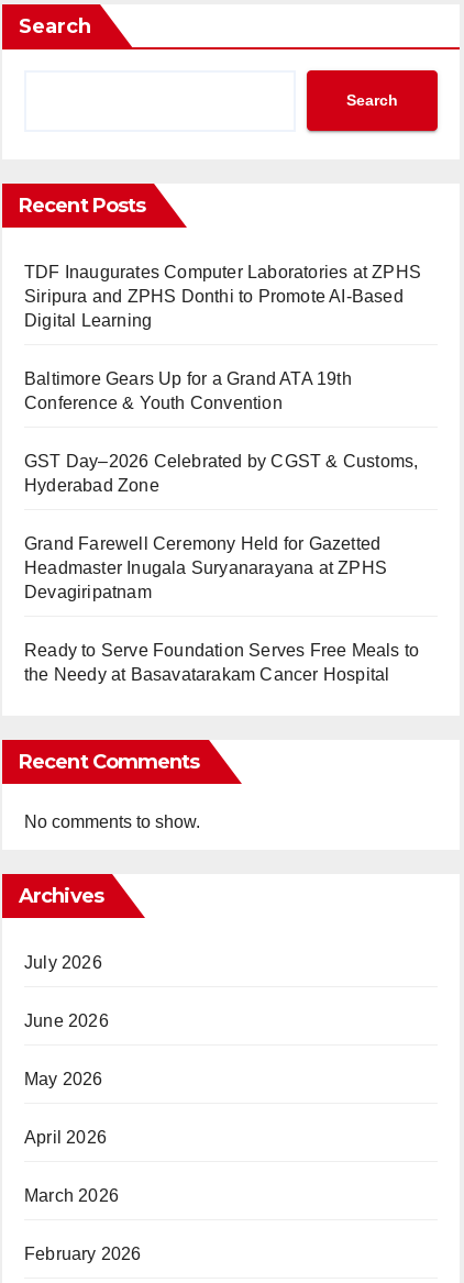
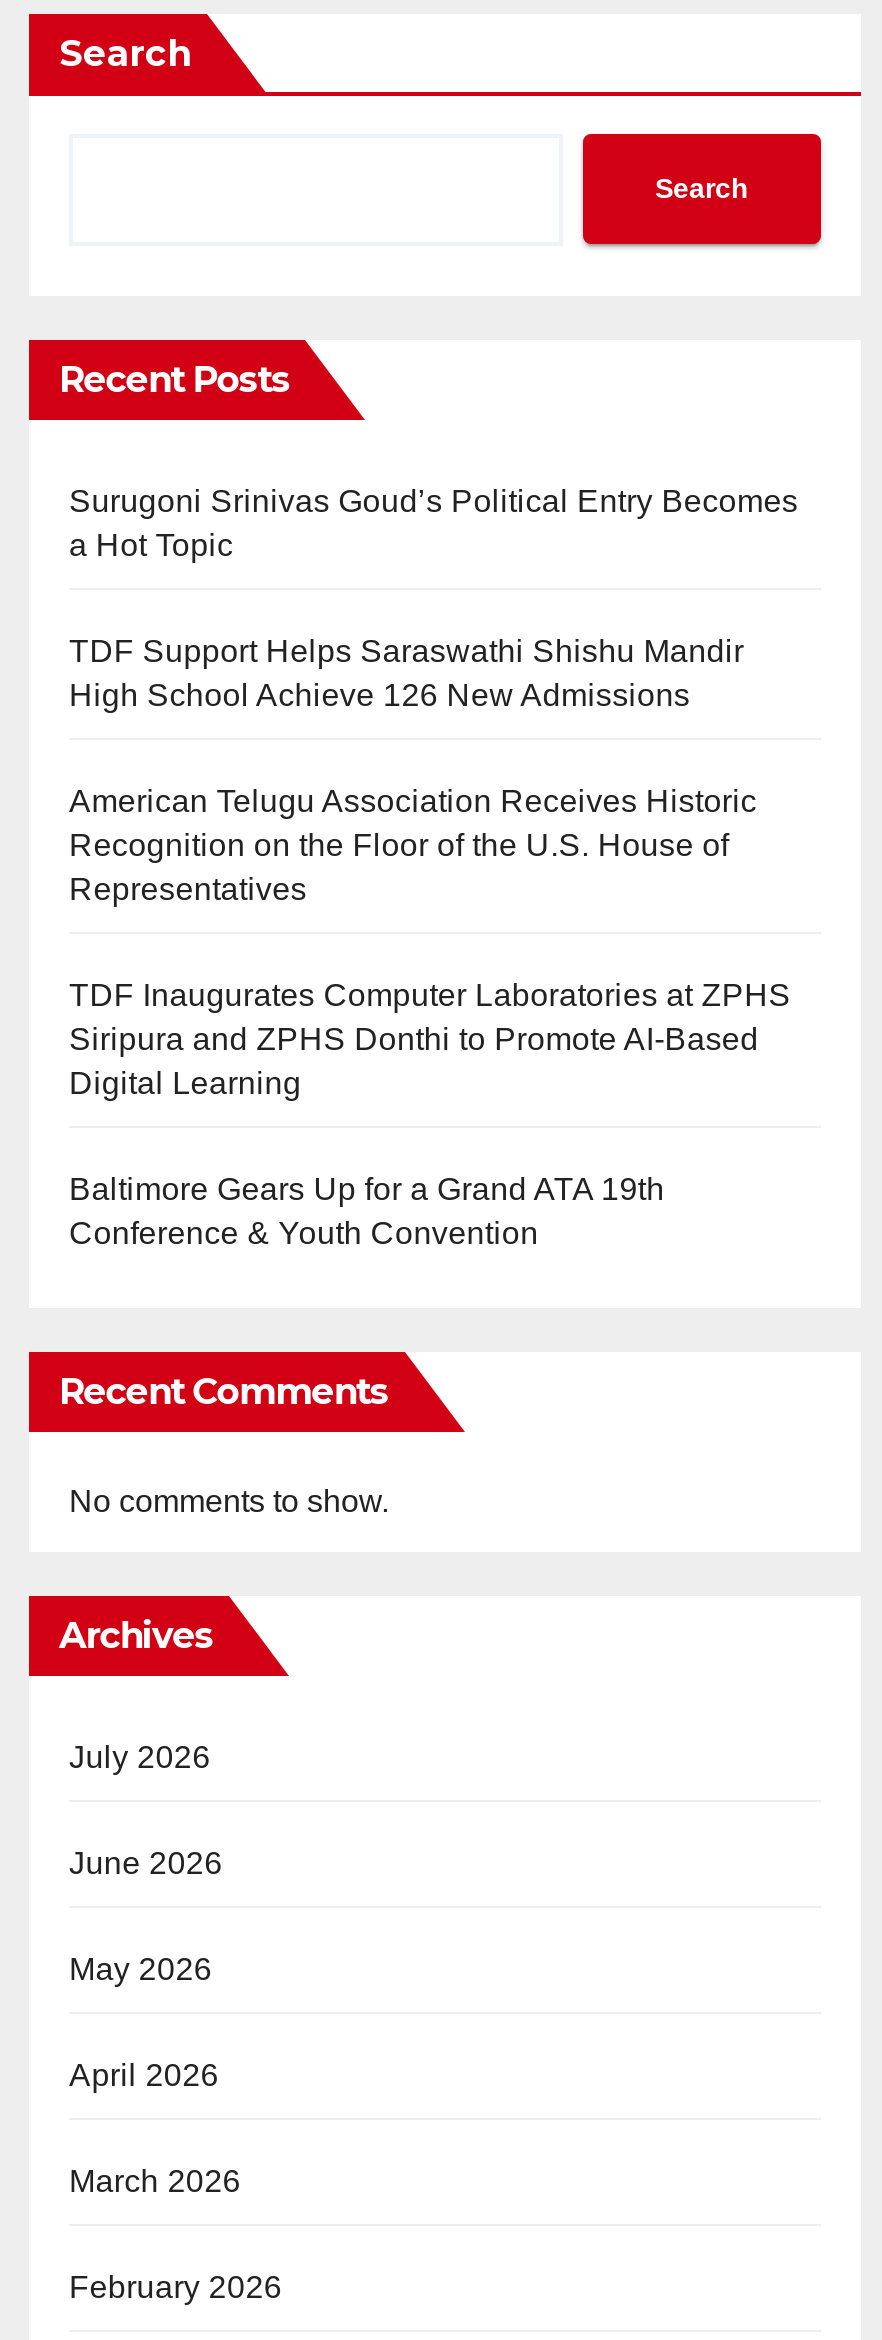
+ Surugoni Srinivas Goud’s Political Entry Becomes
+ a Hot Topic
+ TDF Support Helps Saraswathi Shishu Mandir
+ High School Achieve 126 New Admissions
+ American Telugu Association Receives Historic
+ Recognition on the Floor of the U.S. House of
+ Representatives

moved down: TDF Inaugurates Computer Laboratories at ZPHS | Siripura and ZPHS Donthi to Promote AI-Based | Digital Learning | Baltimore Gears Up for a Grand ATA 19th | Conference & Youth Convention

- GST Day–2026 Celebrated by CGST & Customs,
- Hyderabad Zone
- Grand Farewell Ceremony Held for Gazetted
- Headmaster Inugala Suryanarayana at ZPHS
- Devagiripatnam
- Ready to Serve Foundation Serves Free Meals to
- the Needy at Basavatarakam Cancer Hospital
